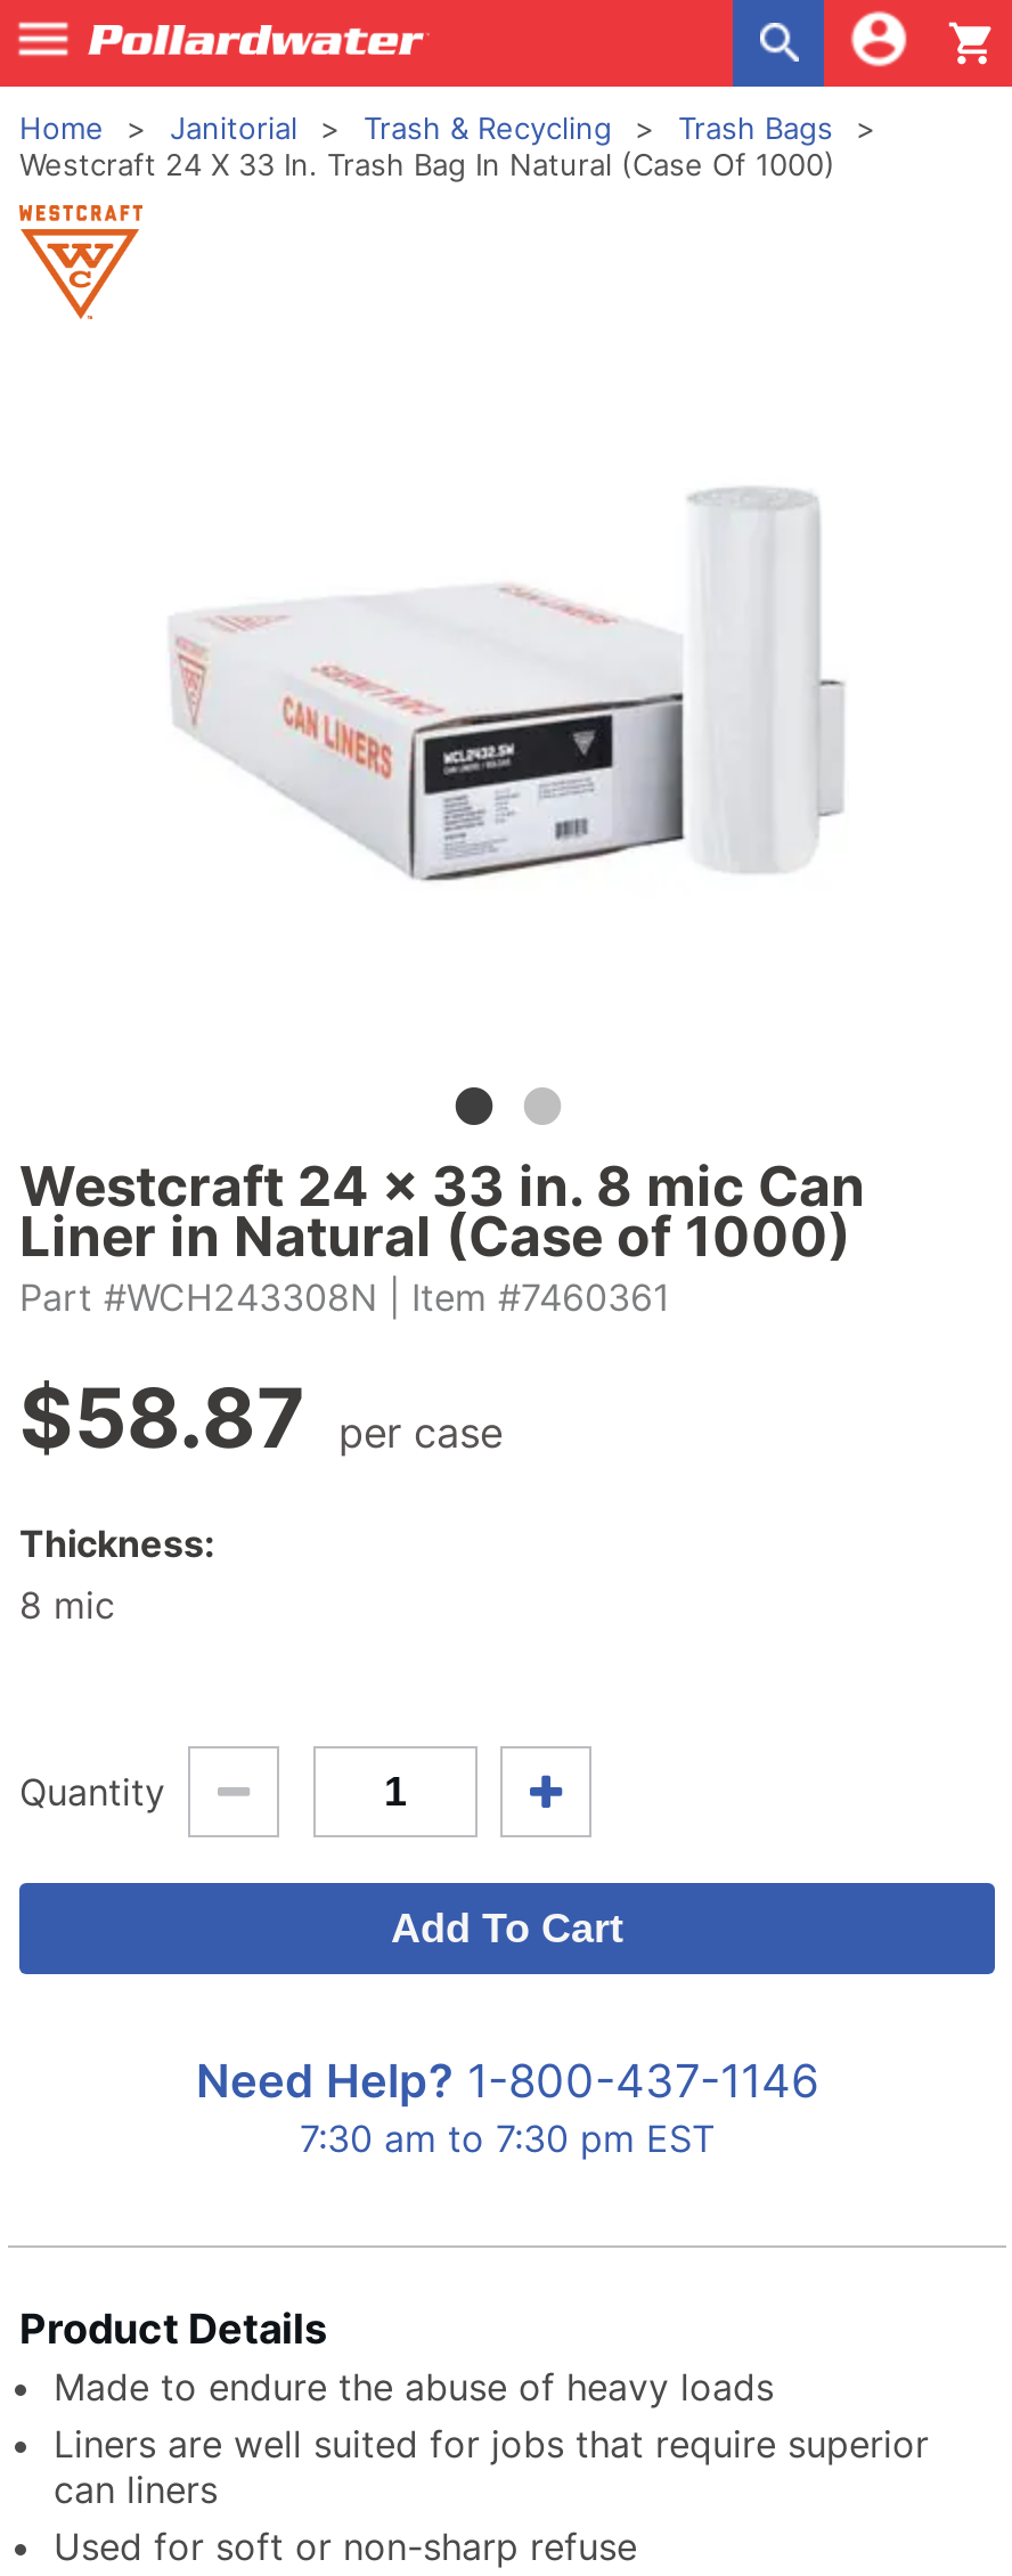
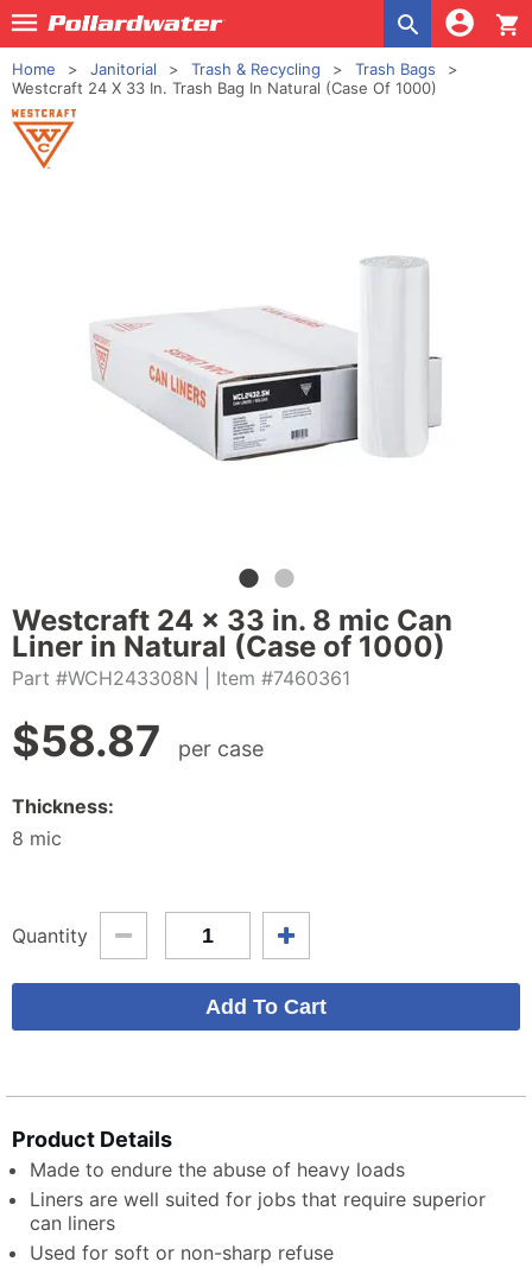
- Need Help? 1-800-437-1146
- 7:30 am to 7:30 pm EST
